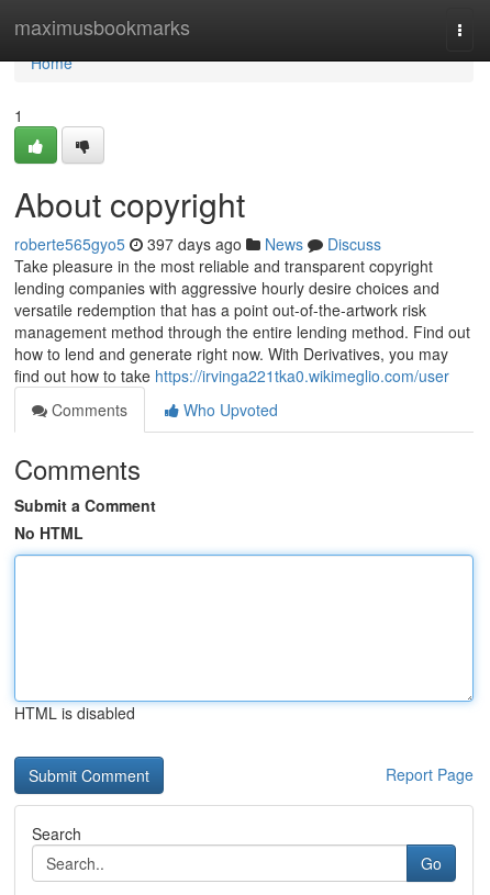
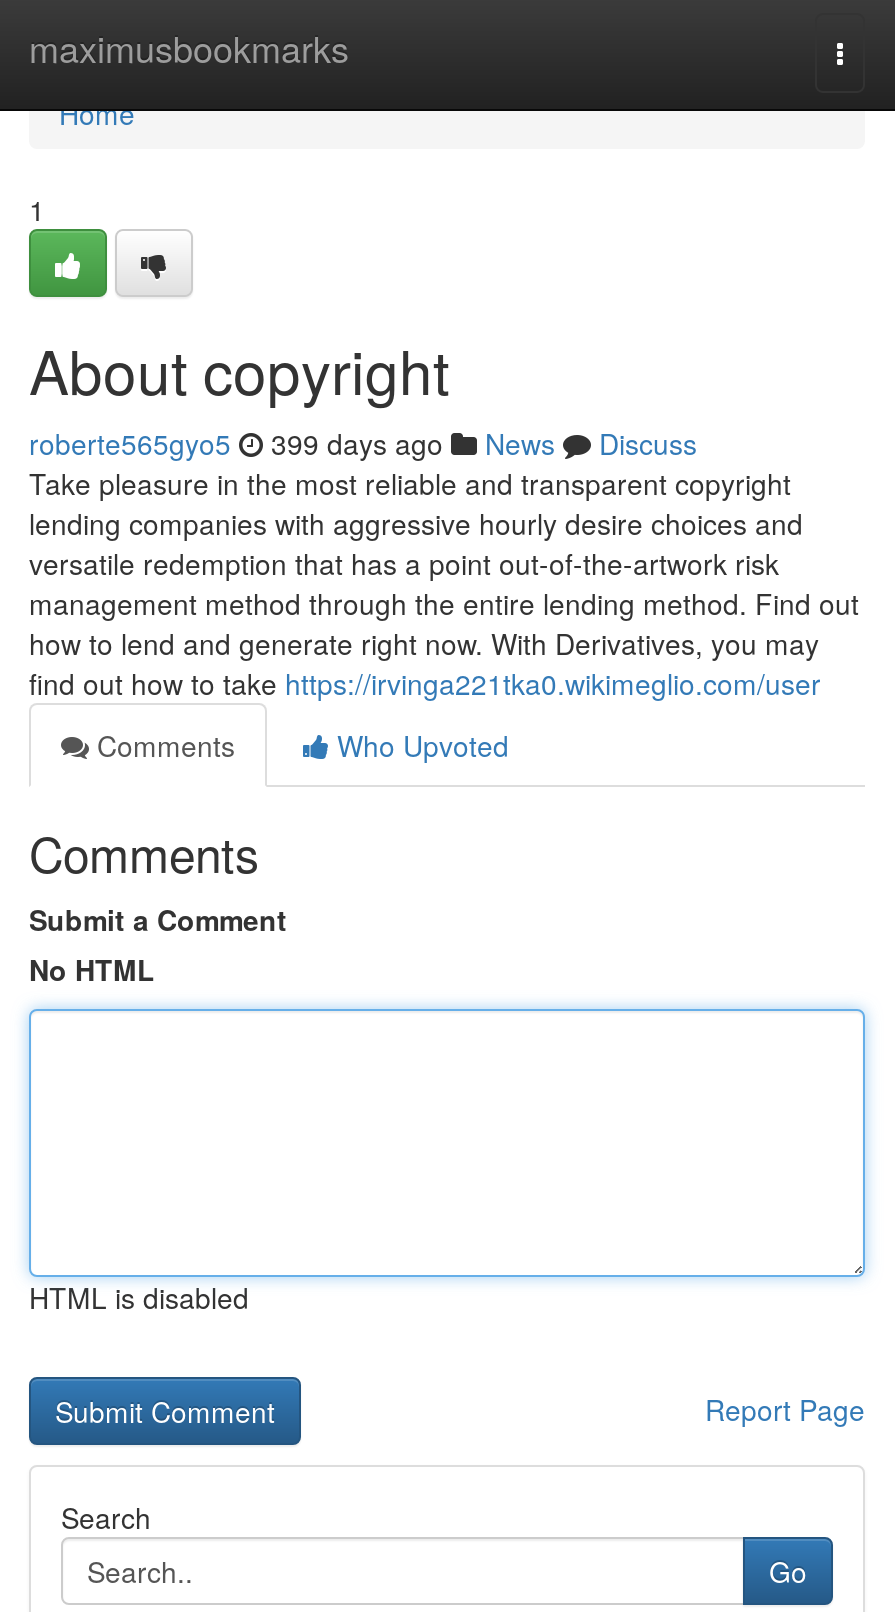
- roberte565gyo5 397 days ago News Discuss
+ roberte565gyo5 399 days ago News Discuss
